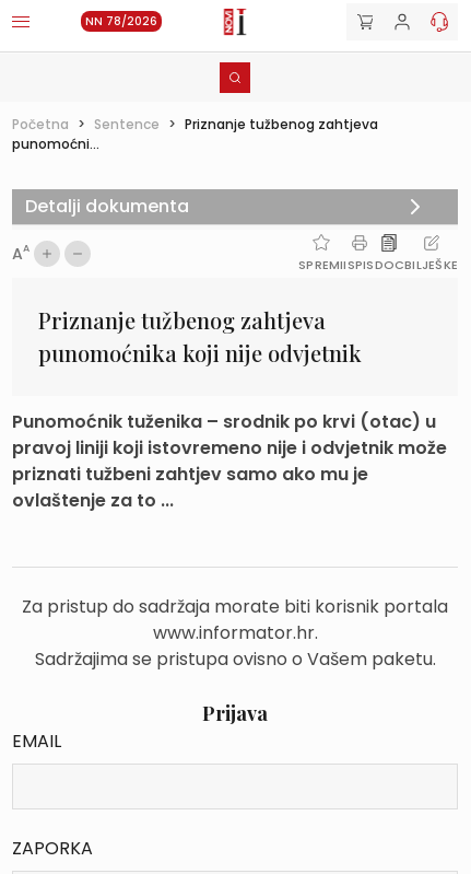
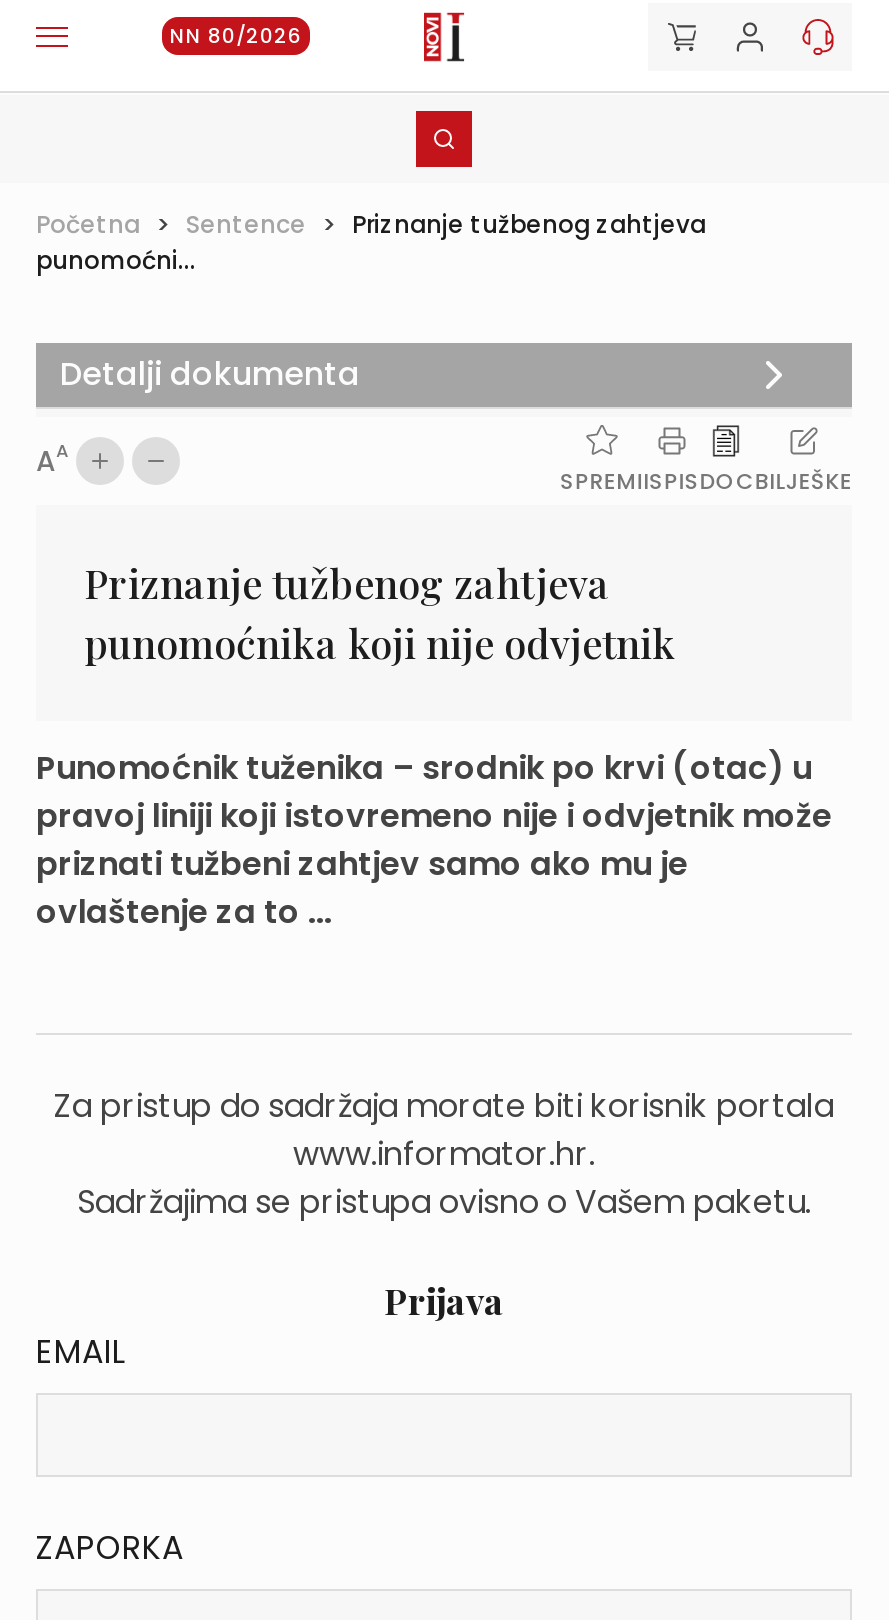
- NN 78/2026
+ NN 80/2026
